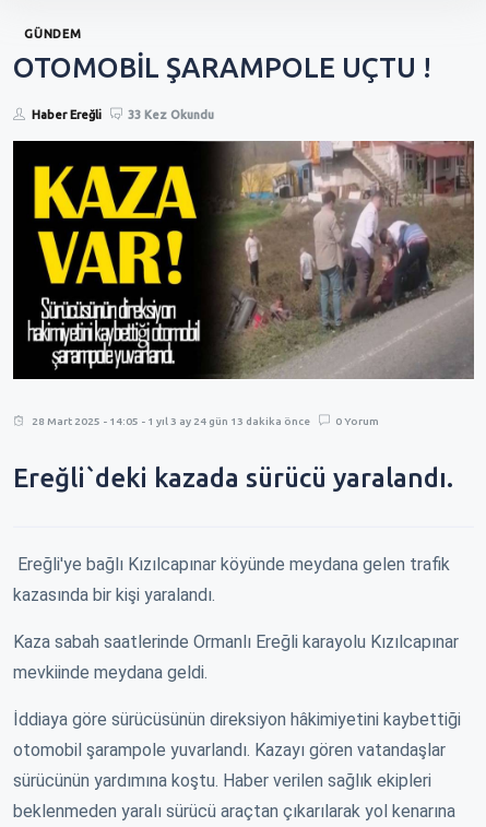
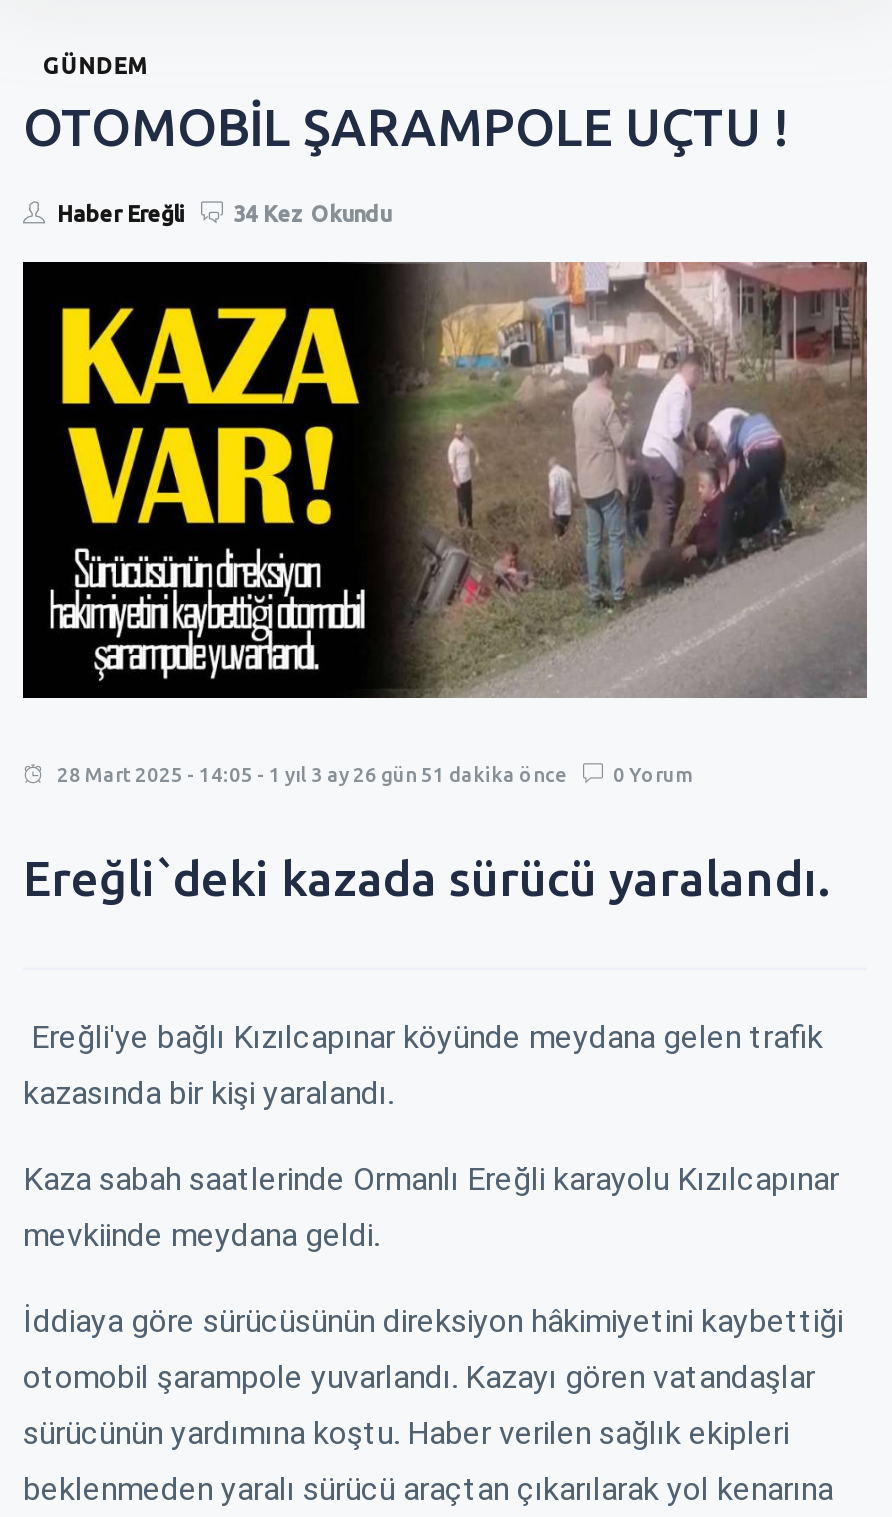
- Haber Ereğli 33 Kez Okundu
+ Haber Ereğli 34 Kez Okundu

- 28 Mart 2025 - 14:05 - 1 yıl 3 ay 24 gün 13 dakika önce
+ 28 Mart 2025 - 14:05 - 1 yıl 3 ay 26 gün 51 dakika önce
